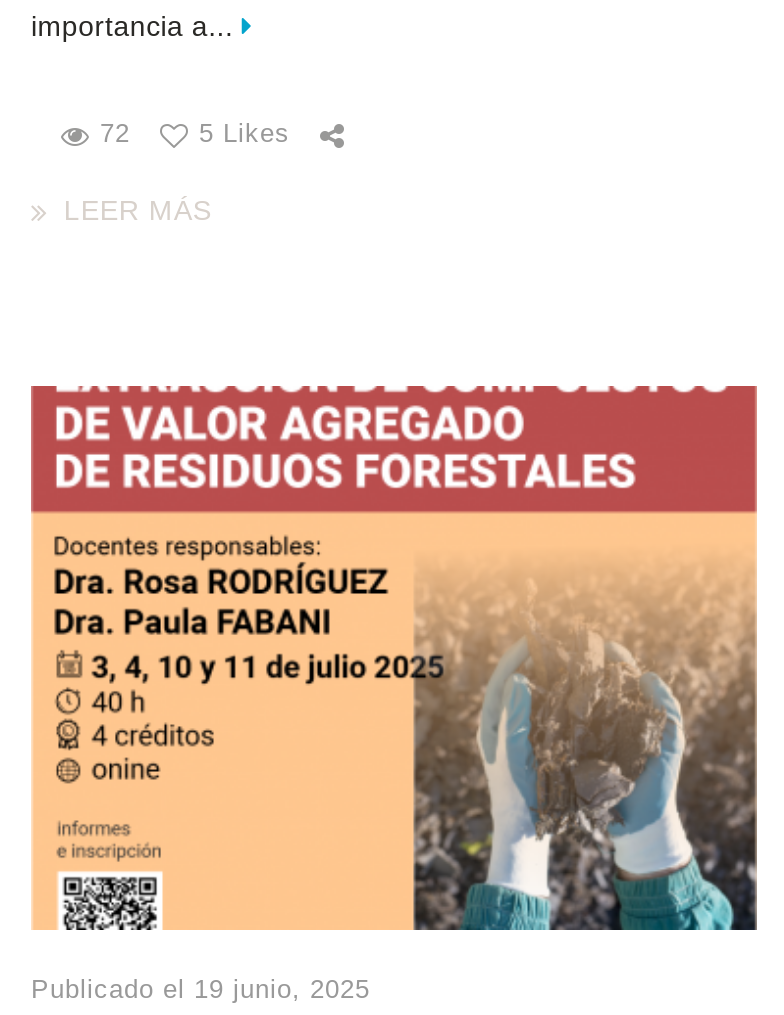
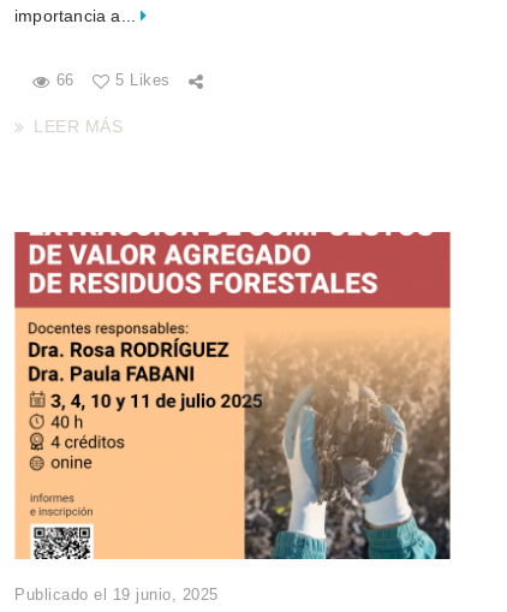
- 72
+ 66
